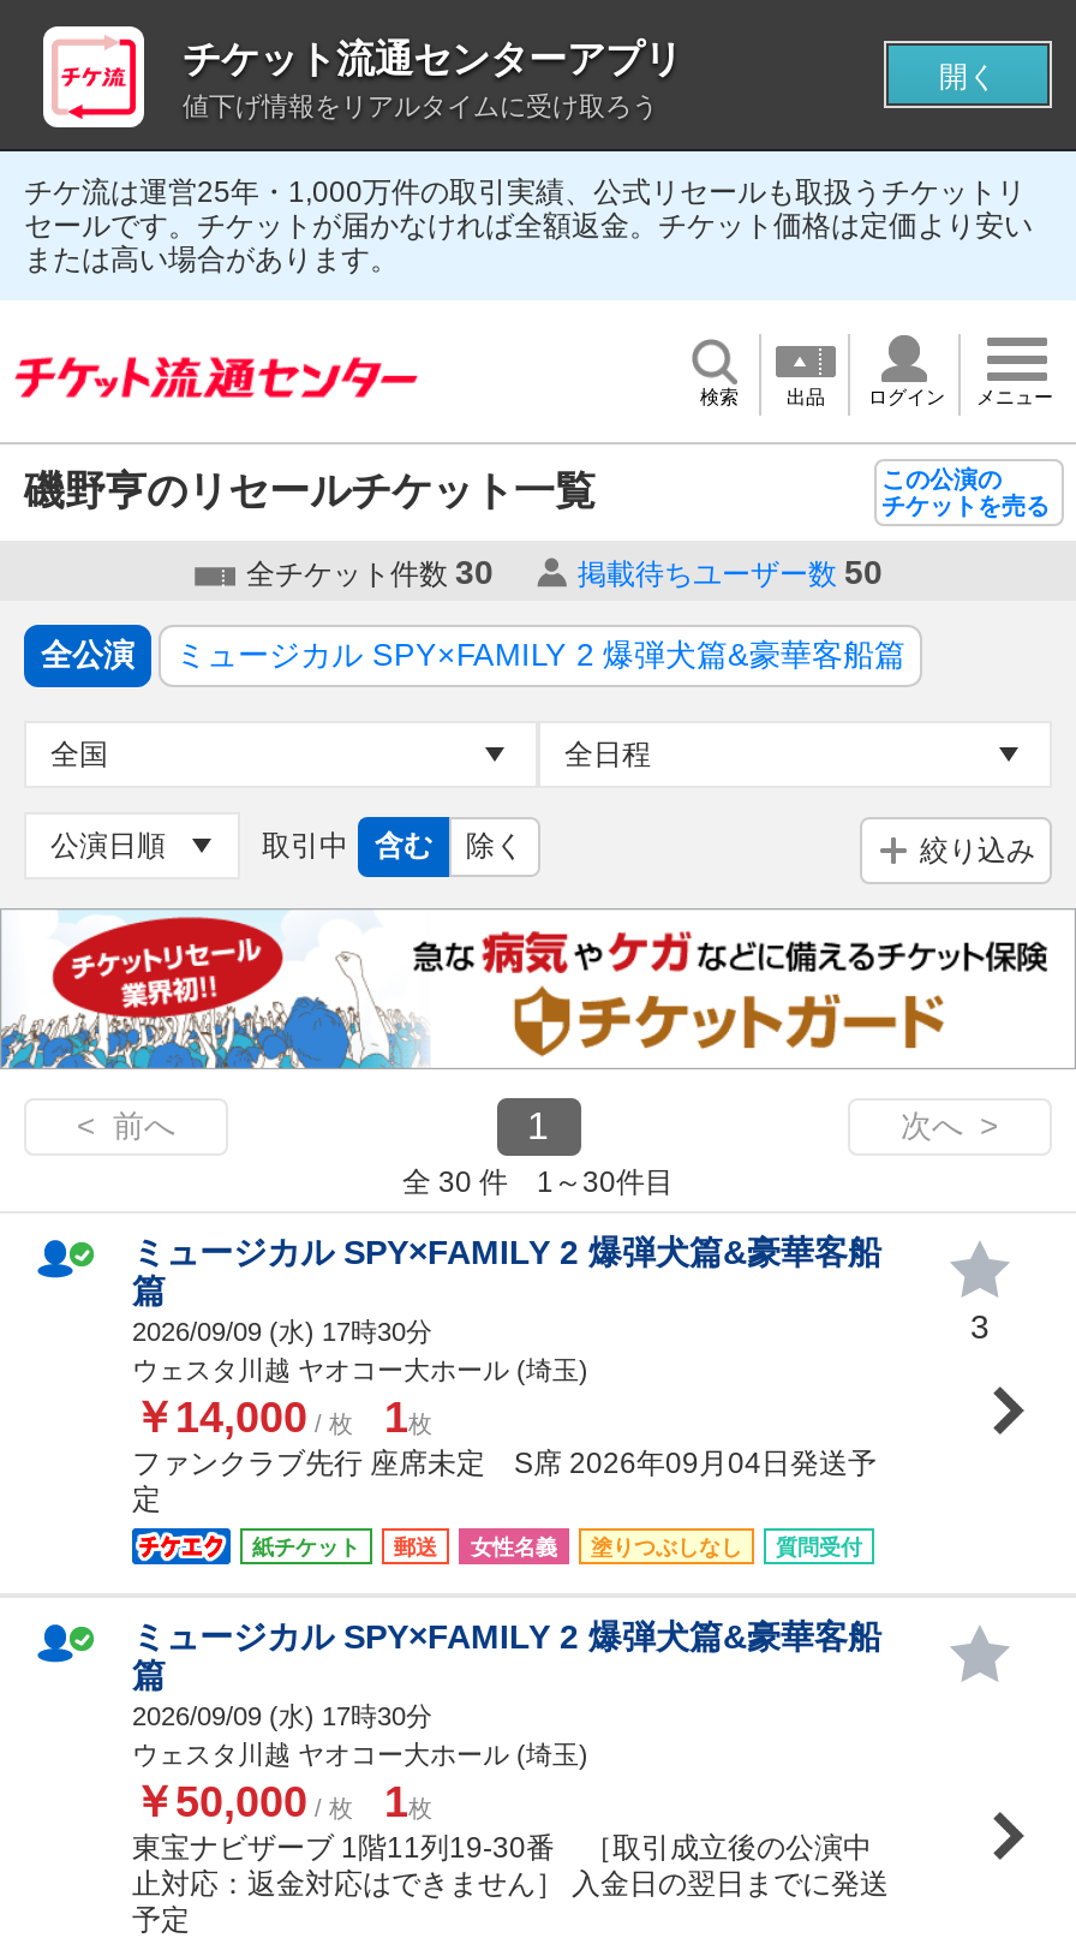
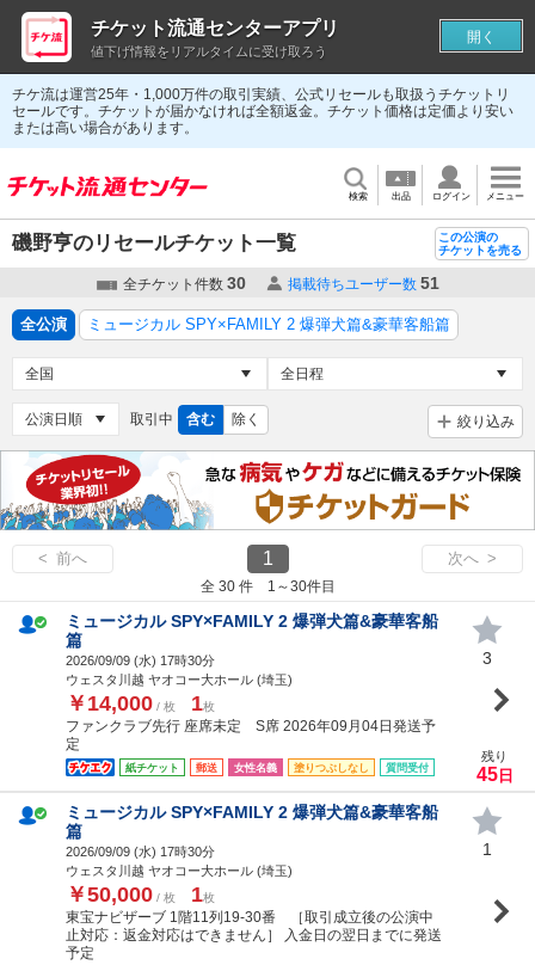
- 掲載待ちユーザー数 50
+ 掲載待ちユーザー数 51

+ 残り
+ 45日

+ 1
